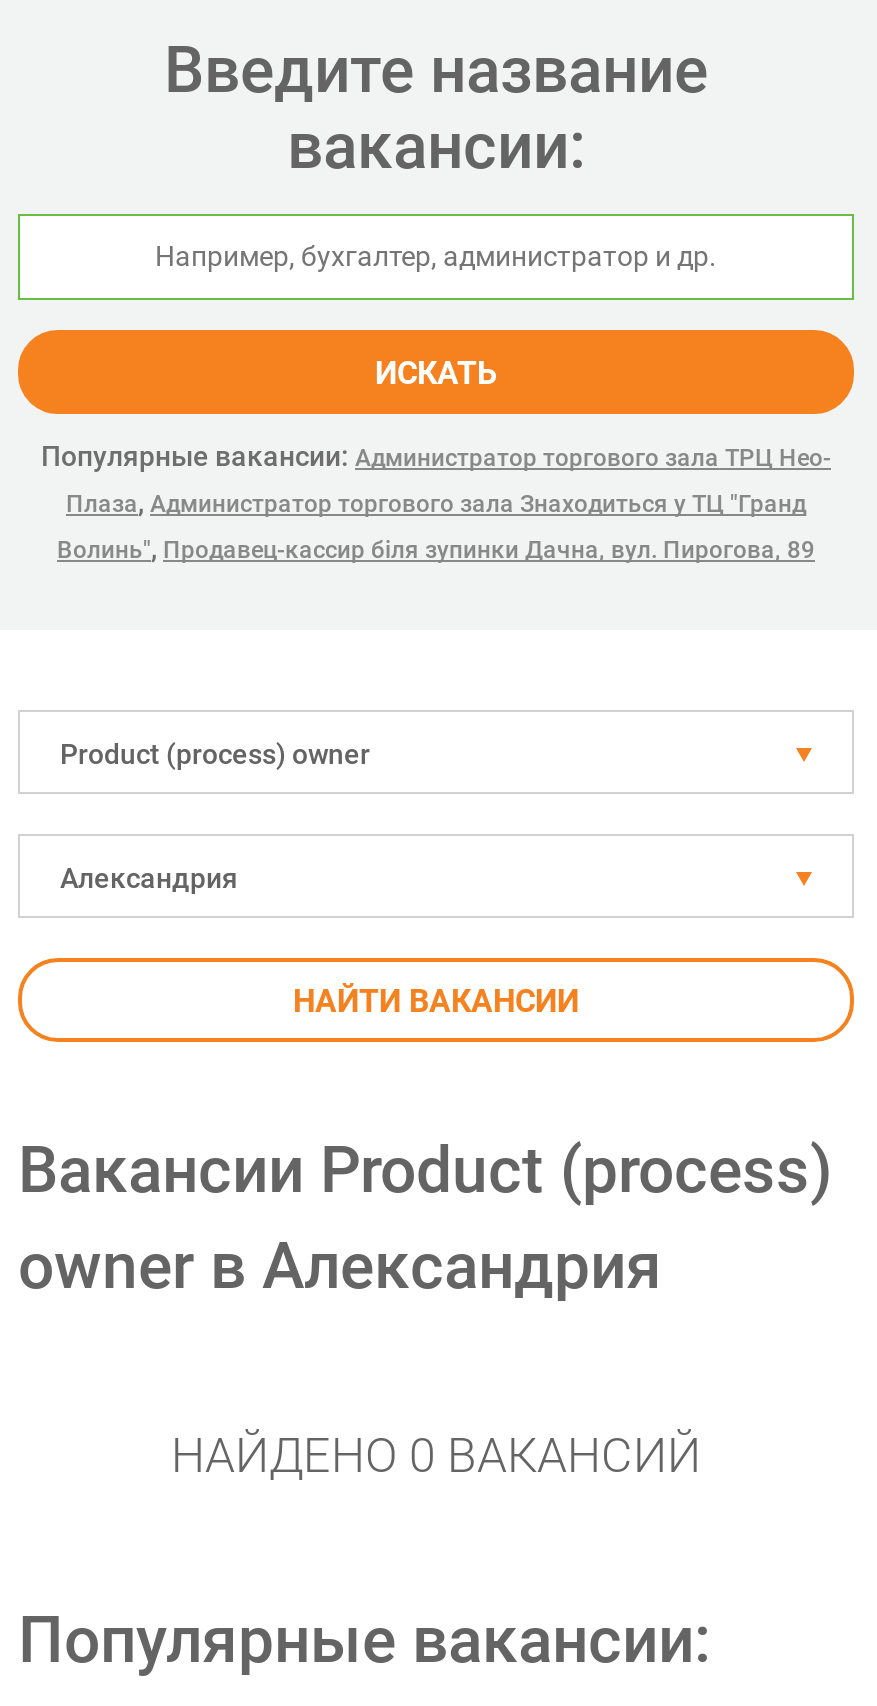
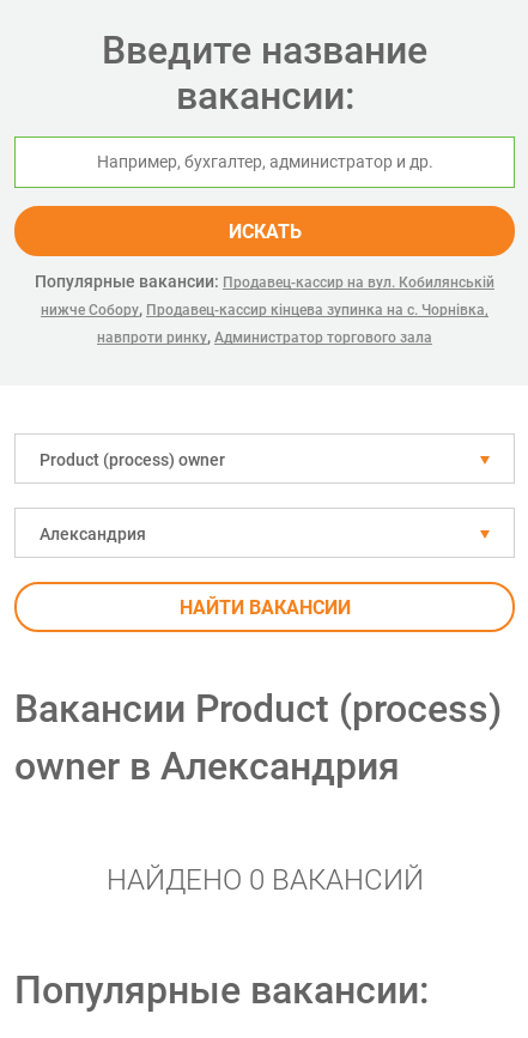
- Популярные вакансии: Администратор торгового зала ТРЦ Нео-
- Плаза, Администратор торгового зала Знаходиться у ТЦ "Гранд
- Волинь", Продавец-кассир біля зупинки Дачна, вул. Пирогова, 89
+ Популярные вакансии: Продавец-кассир на вул. Кобилянській
+ нижче Собору, Продавец-кассир кінцева зупинка на с. Чорнівка,
+ навпроти ринку, Администратор торгового зала
